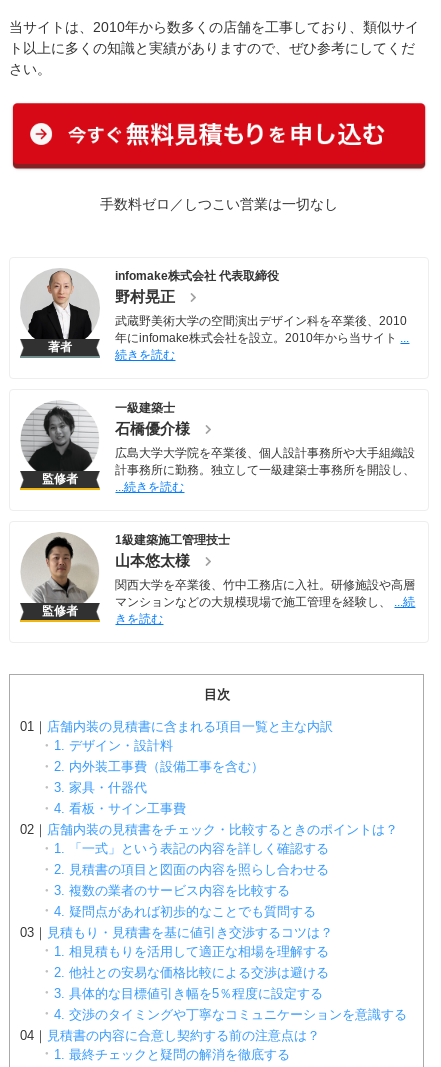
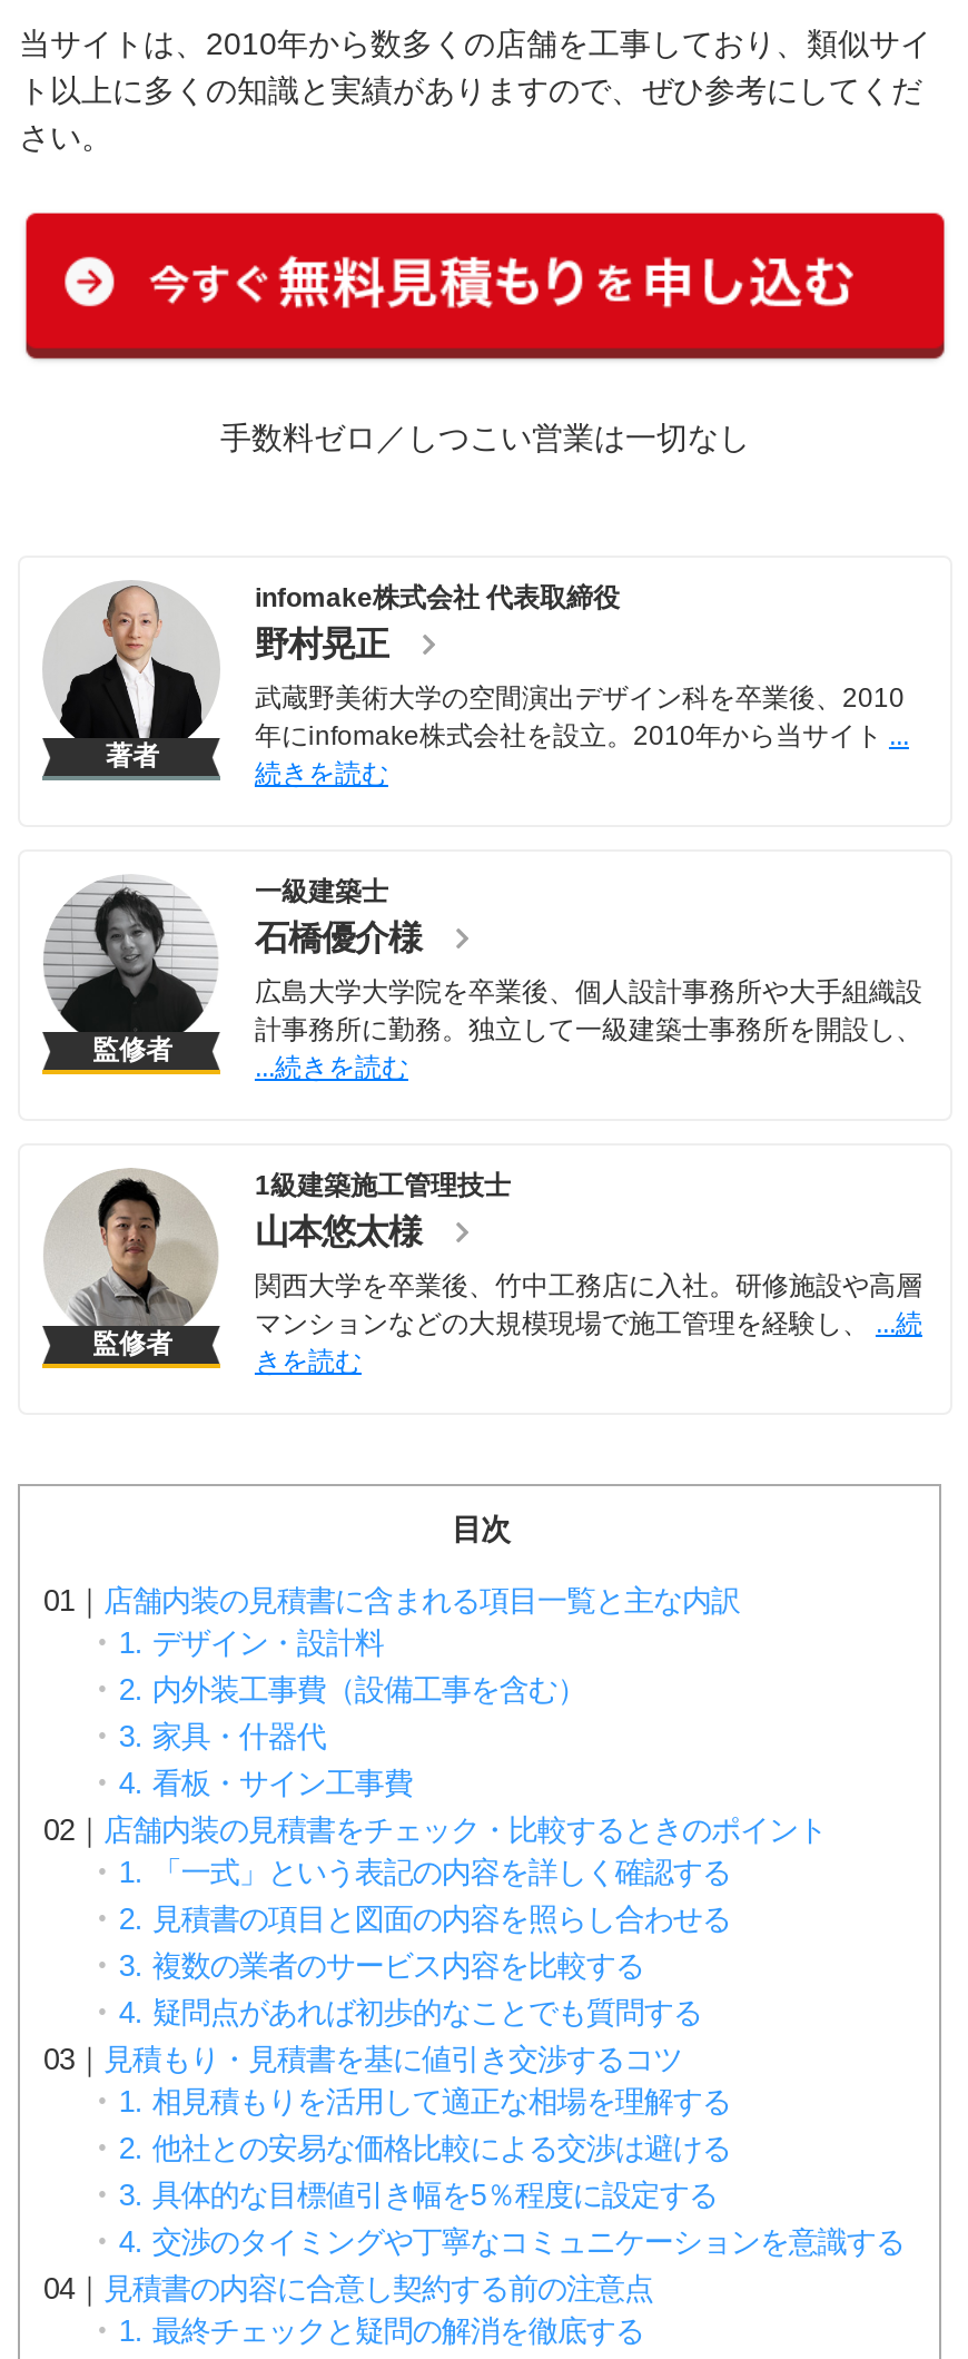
- 店舗内装の見積書をチェック・比較するときのポイントは？
+ 店舗内装の見積書をチェック・比較するときのポイント

- 見積もり・見積書を基に値引き交渉するコツは？
+ 見積もり・見積書を基に値引き交渉するコツ

- 見積書の内容に合意し契約する前の注意点は？
+ 見積書の内容に合意し契約する前の注意点
